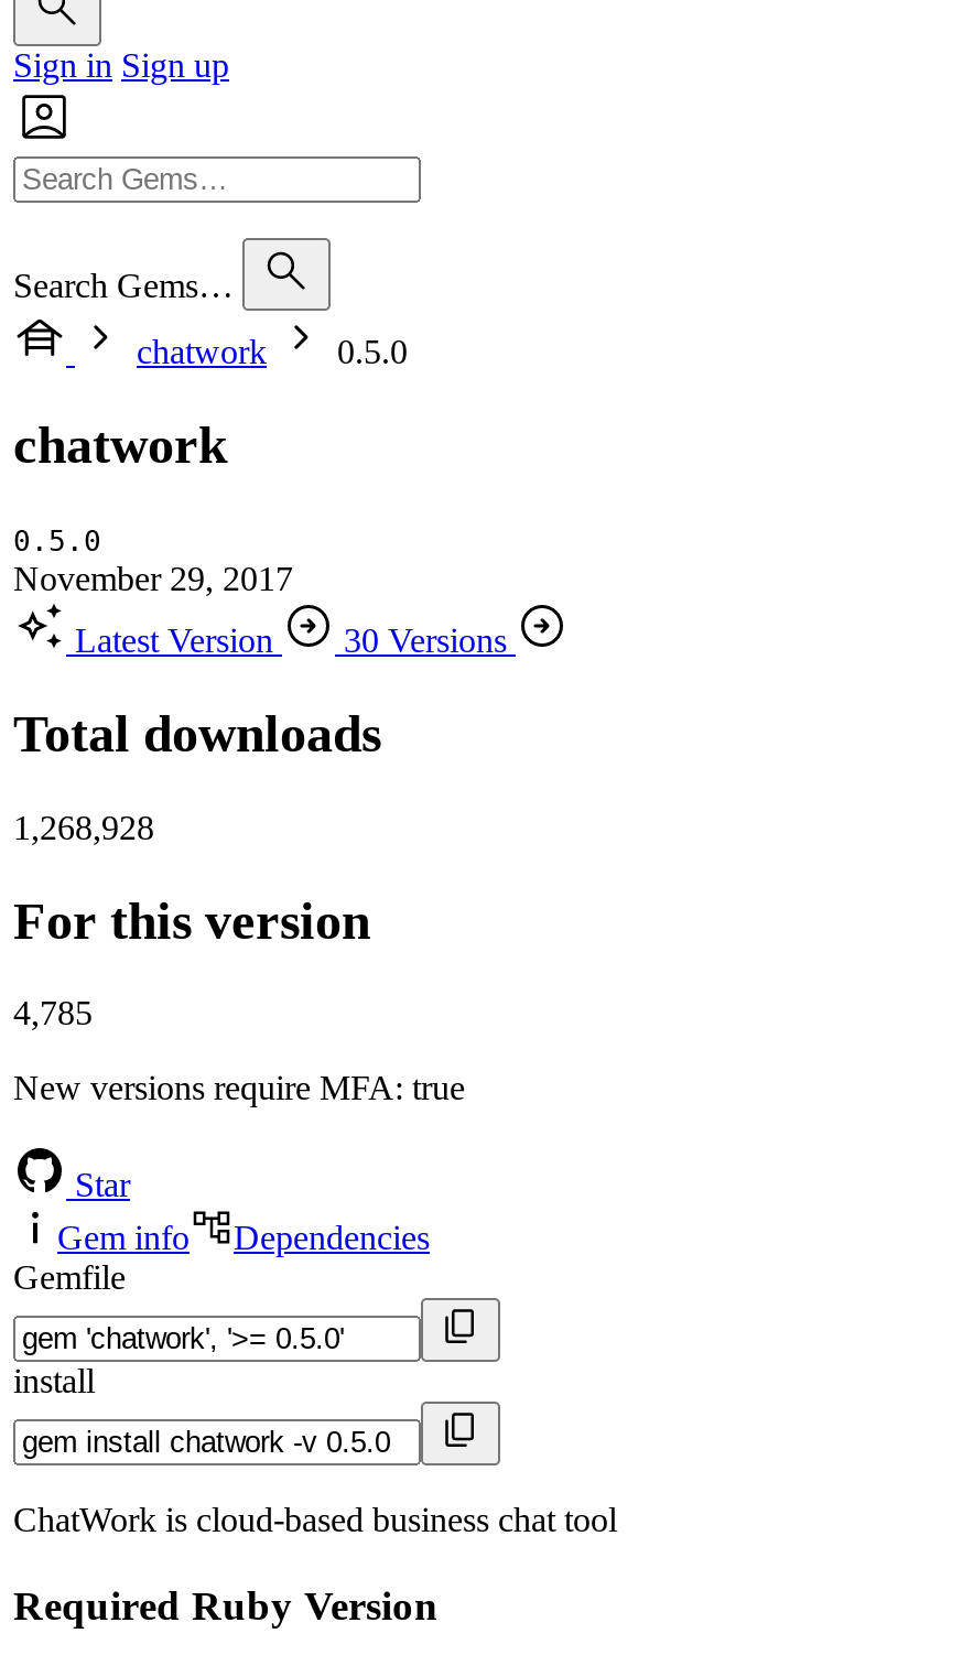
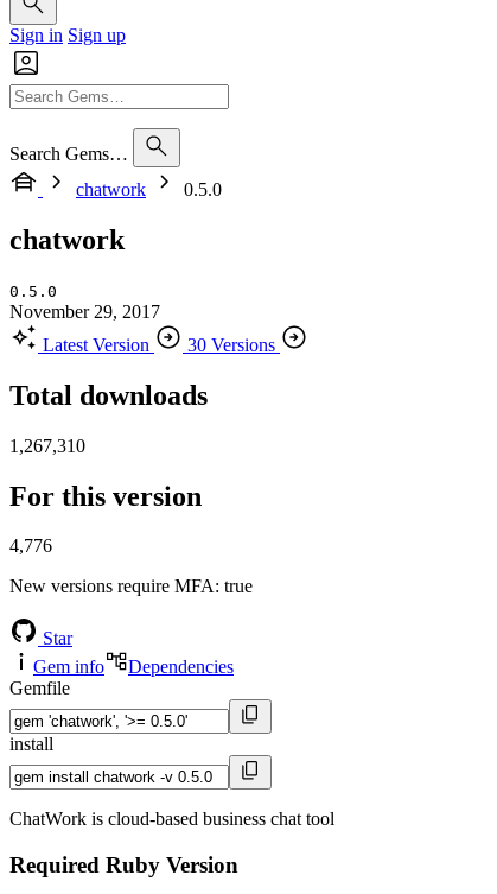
- 1,268,928
+ 1,267,310

- 4,785
+ 4,776
